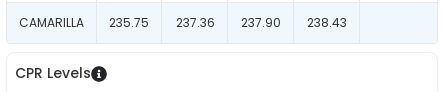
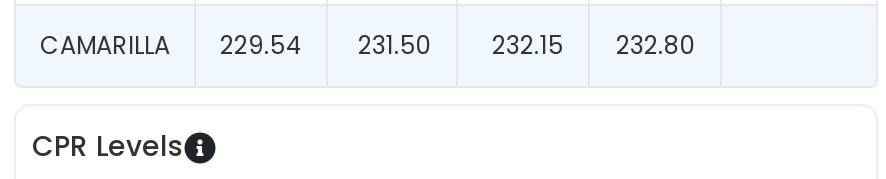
- 235.75
+ 229.54

- 237.36
+ 231.50

- 237.90
+ 232.15

- 238.43
+ 232.80
